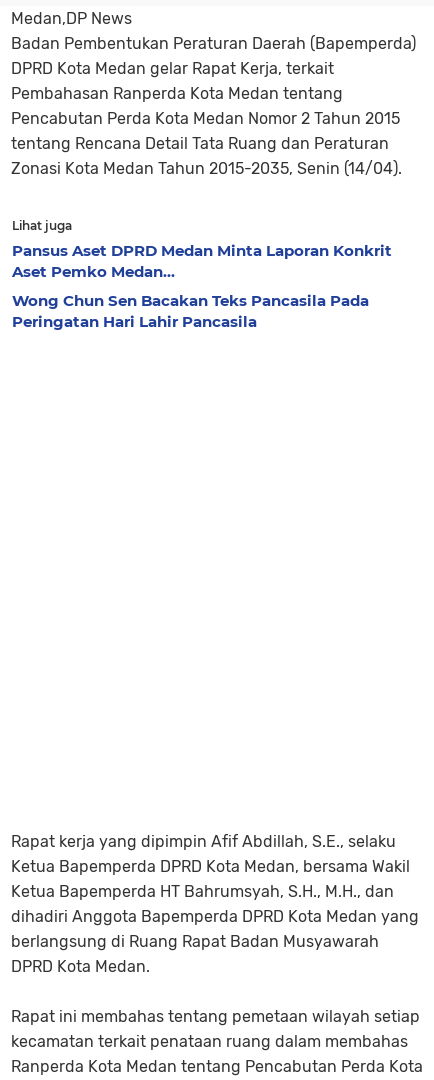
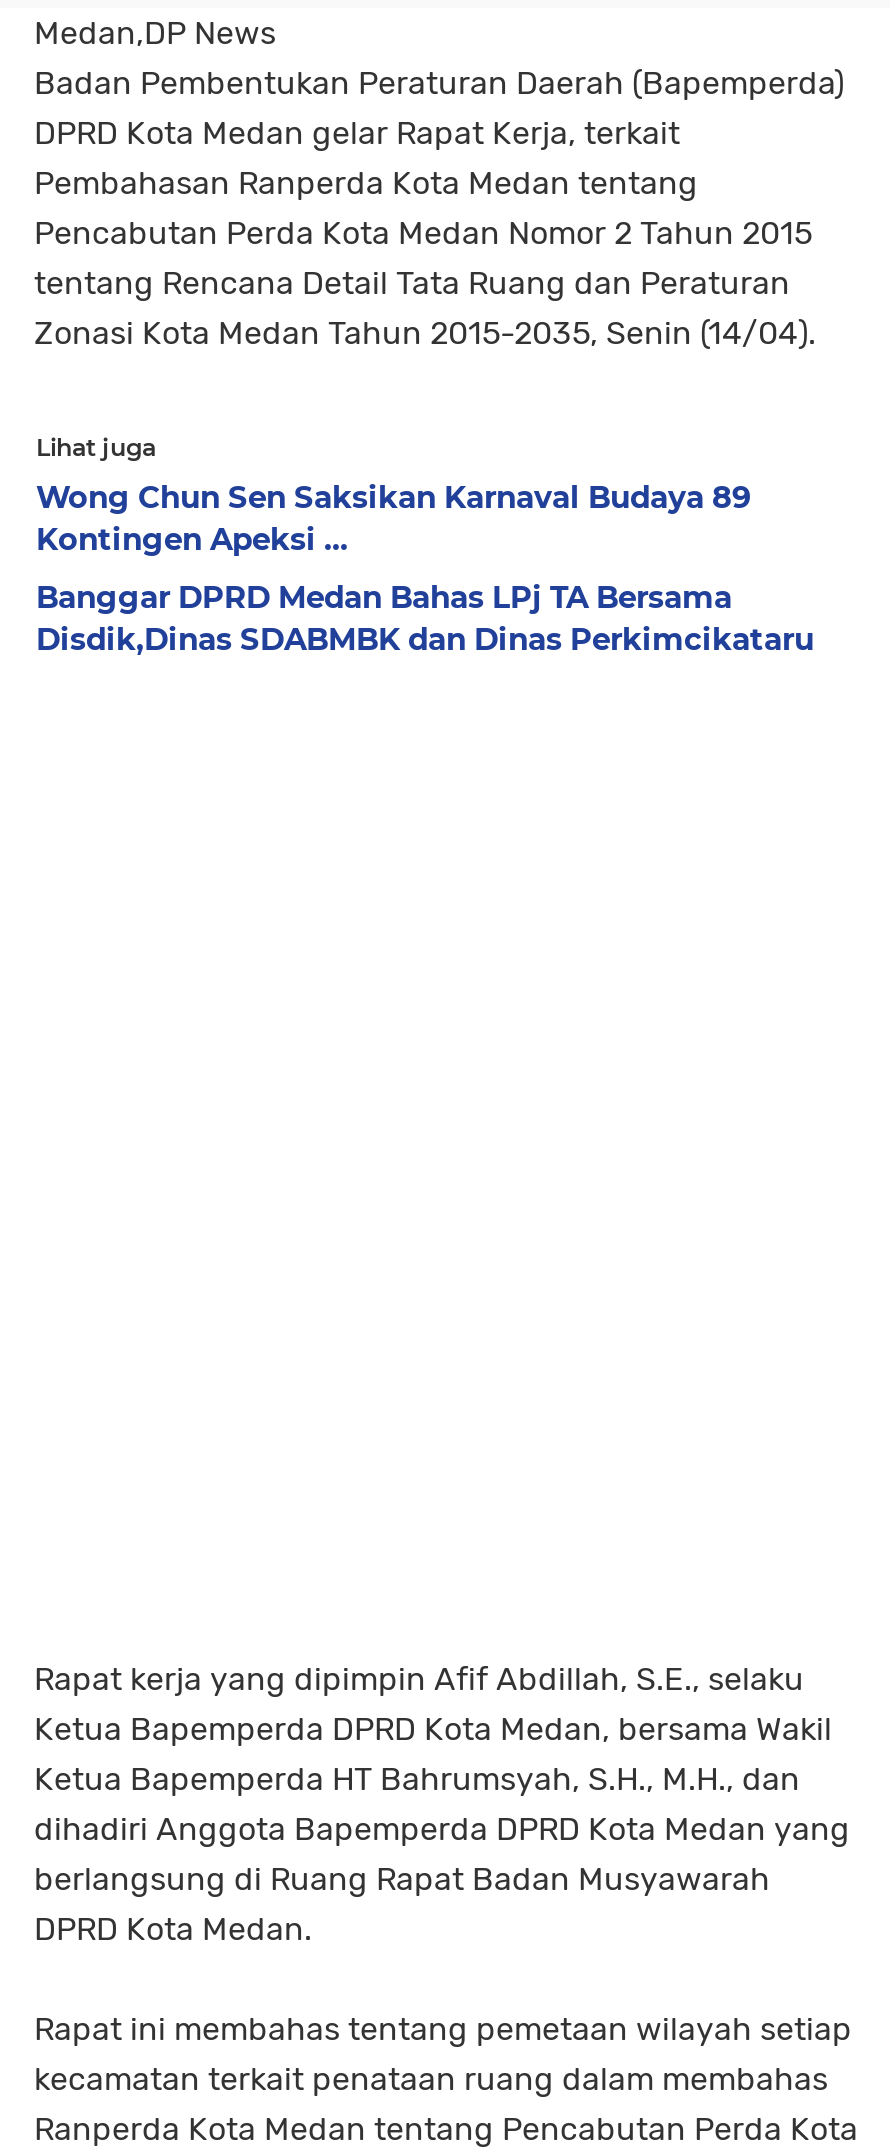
- Pansus Aset DPRD Medan Minta Laporan Konkrit
- Aset Pemko Medan...
+ Wong Chun Sen Saksikan Karnaval Budaya 89
+ Kontingen Apeksi ...

- Wong Chun Sen Bacakan Teks Pancasila Pada
- Peringatan Hari Lahir Pancasila
+ Banggar DPRD Medan Bahas LPj TA Bersama
+ Disdik,Dinas SDABMBK dan Dinas Perkimcikataru
